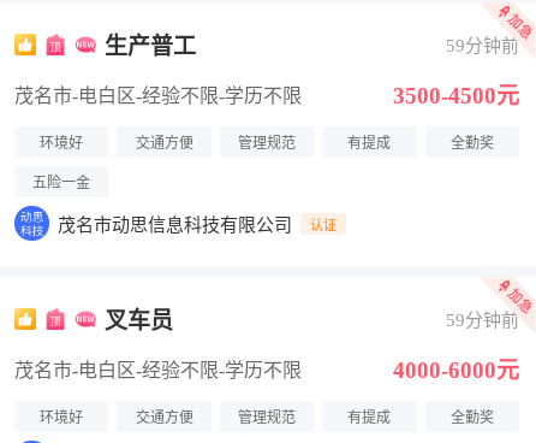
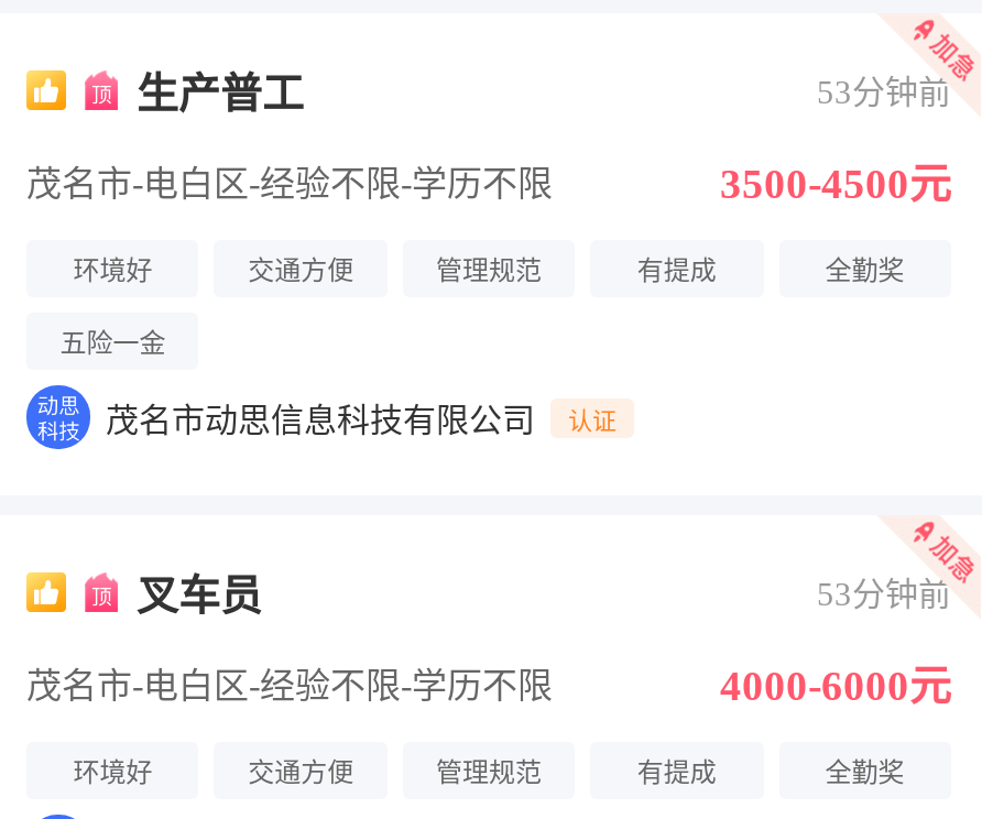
- 59分钟前
+ 53分钟前

- 59分钟前
+ 53分钟前
